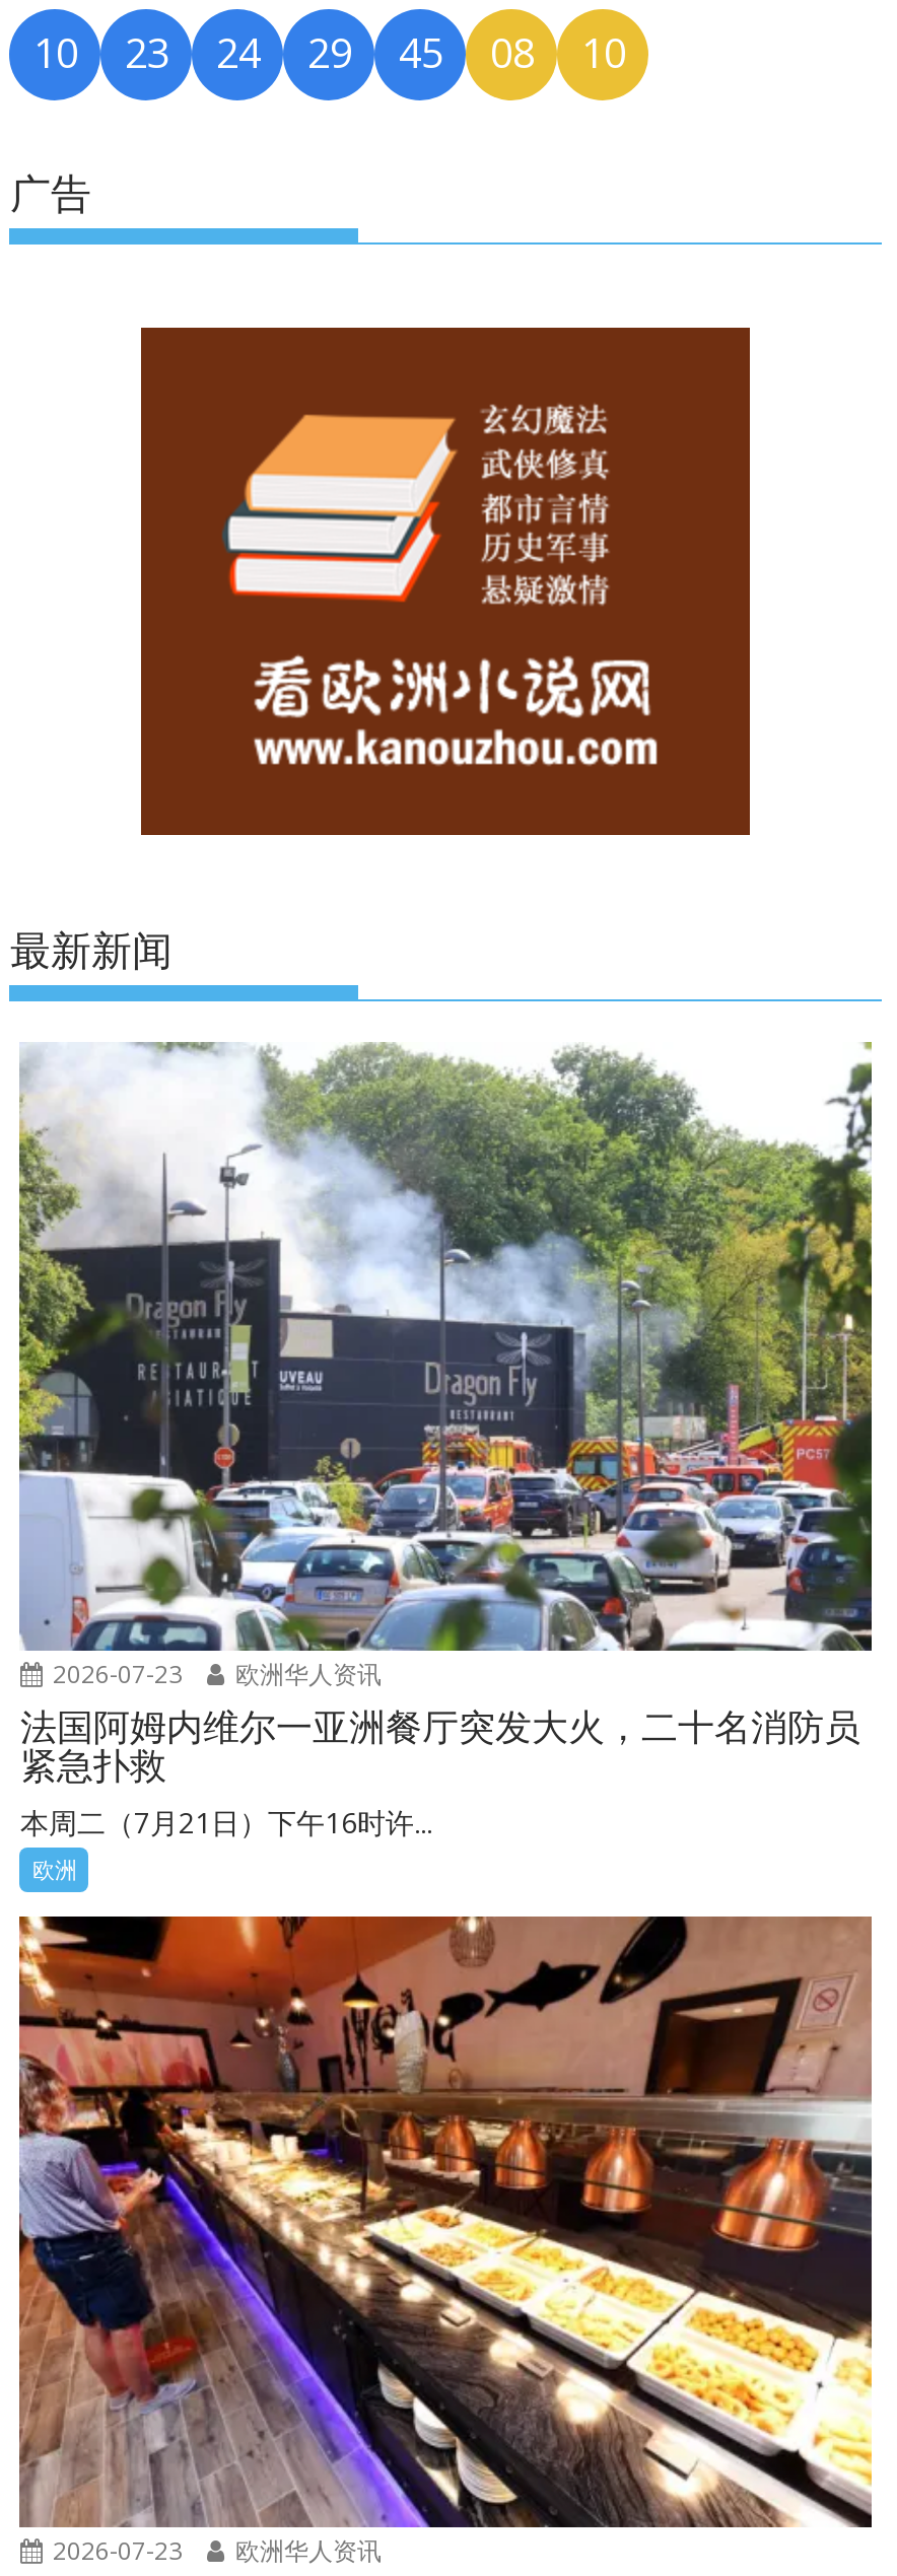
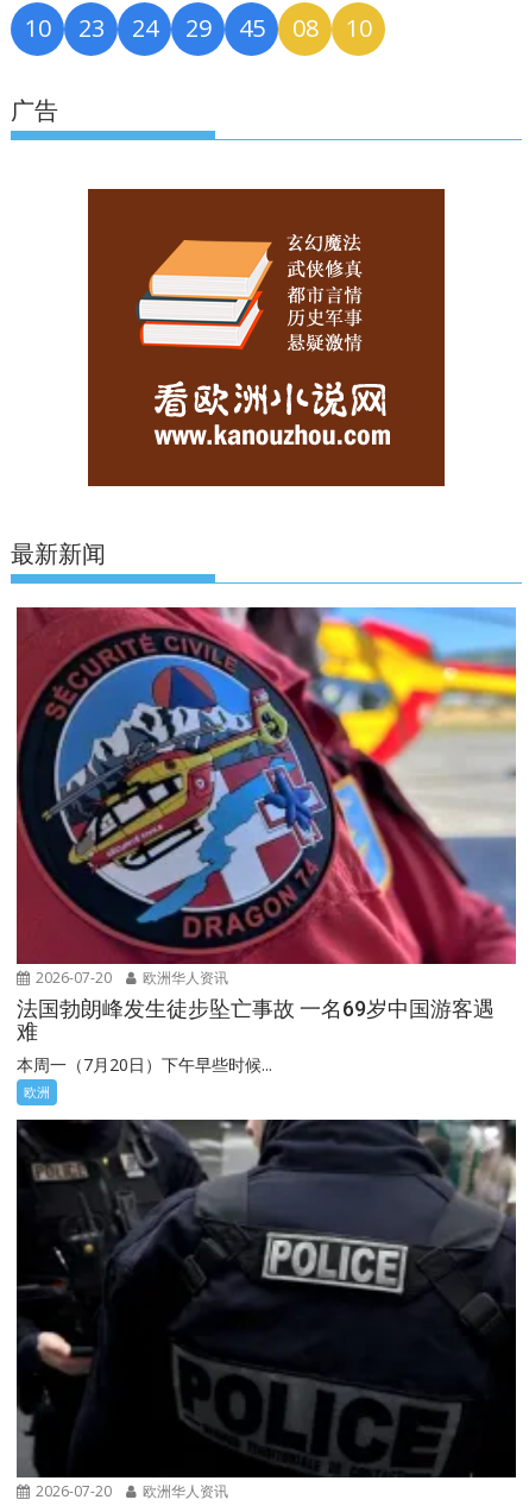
- [image]
- 2026-07-23 欧洲华人资讯
+ [image]
+ 2026-07-20 欧洲华人资讯

- 法国阿姆内维尔一亚洲餐厅突发大火，二十名消防员
- 紧急扑救
- 本周二（7月21日）下午16时许...
+ 法国勃朗峰发生徒步坠亡事故 一名69岁中国游客遇
+ 难
+ 本周一（7月20日）下午早些时候...

- [image]
- 2026-07-23 欧洲华人资讯
+ [image]
+ 2026-07-20 欧洲华人资讯
